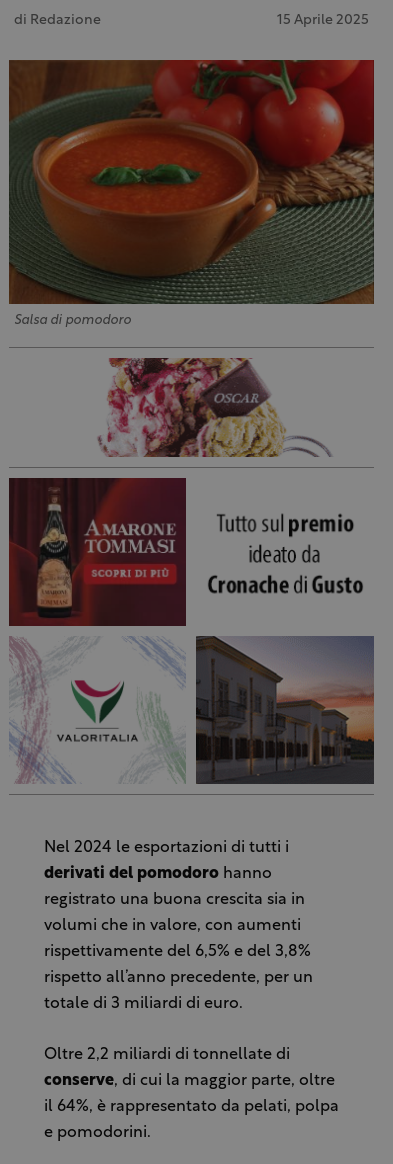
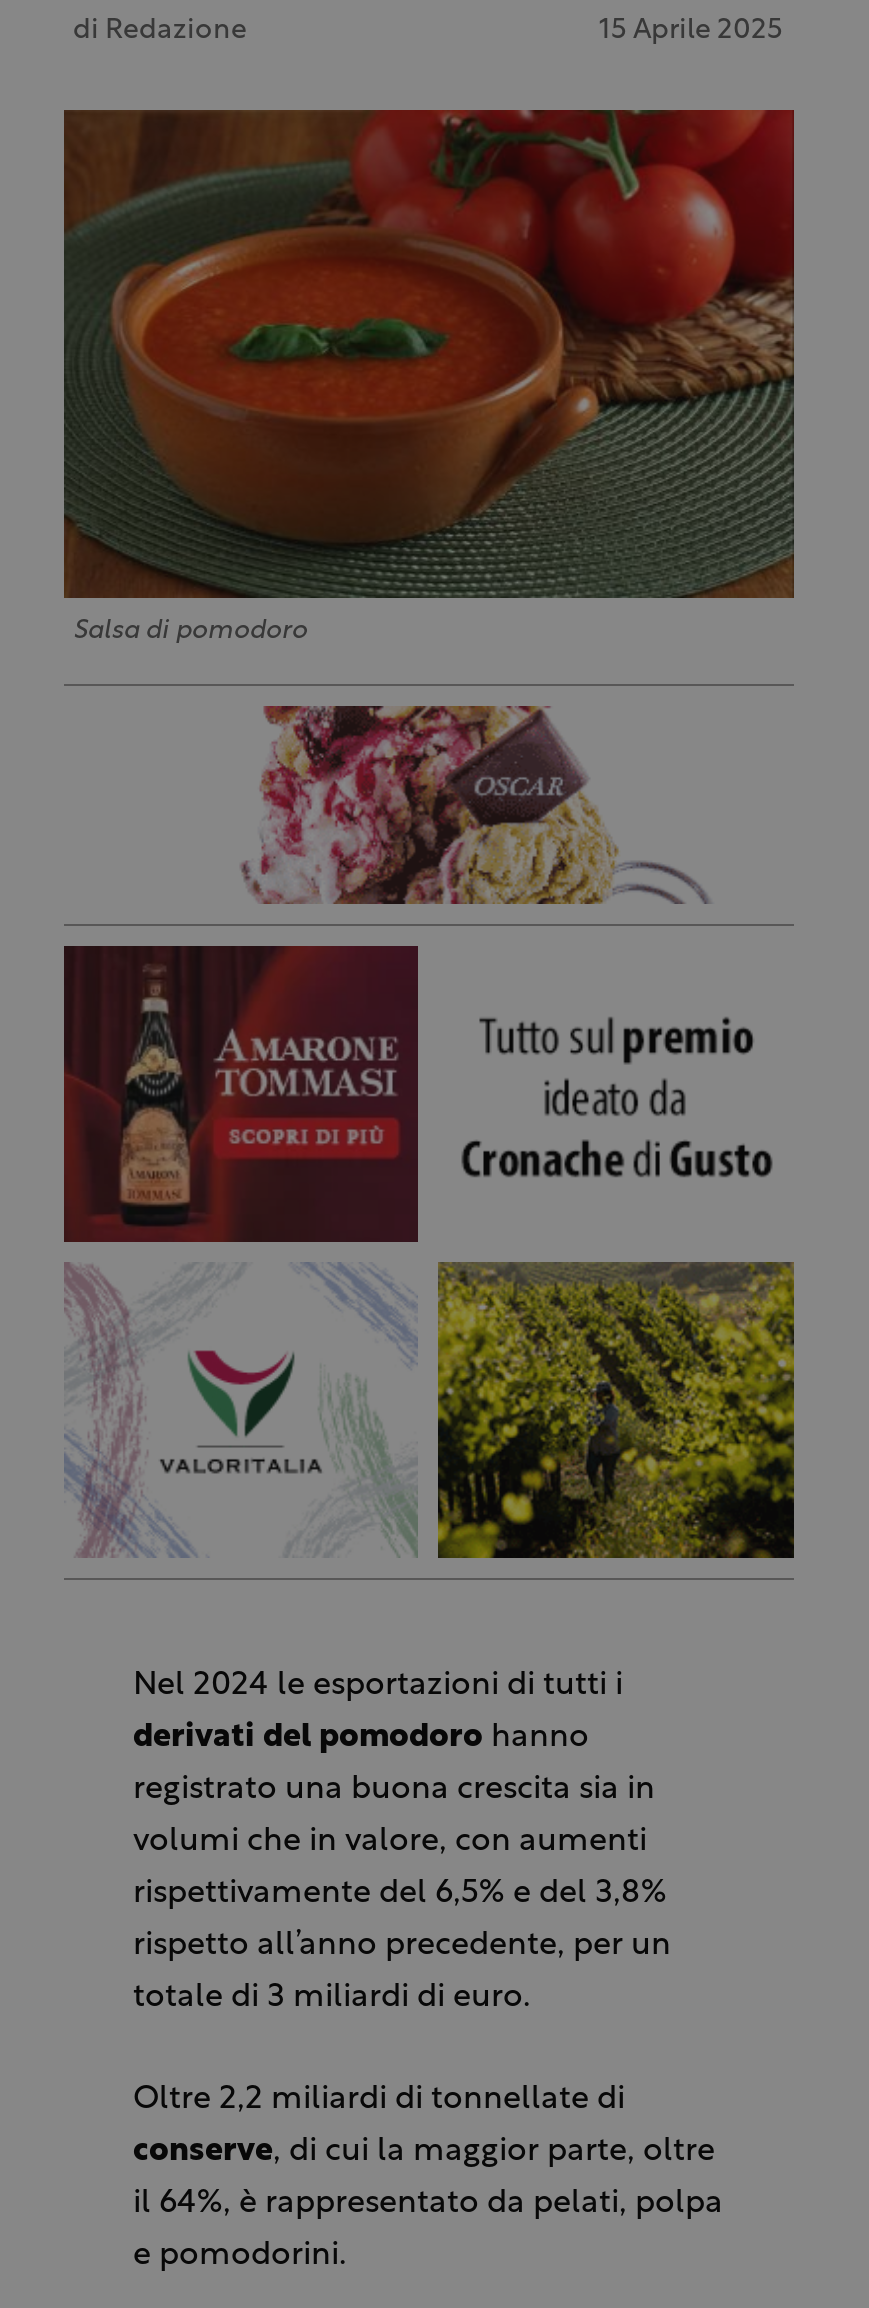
- [image]
+ [image]
